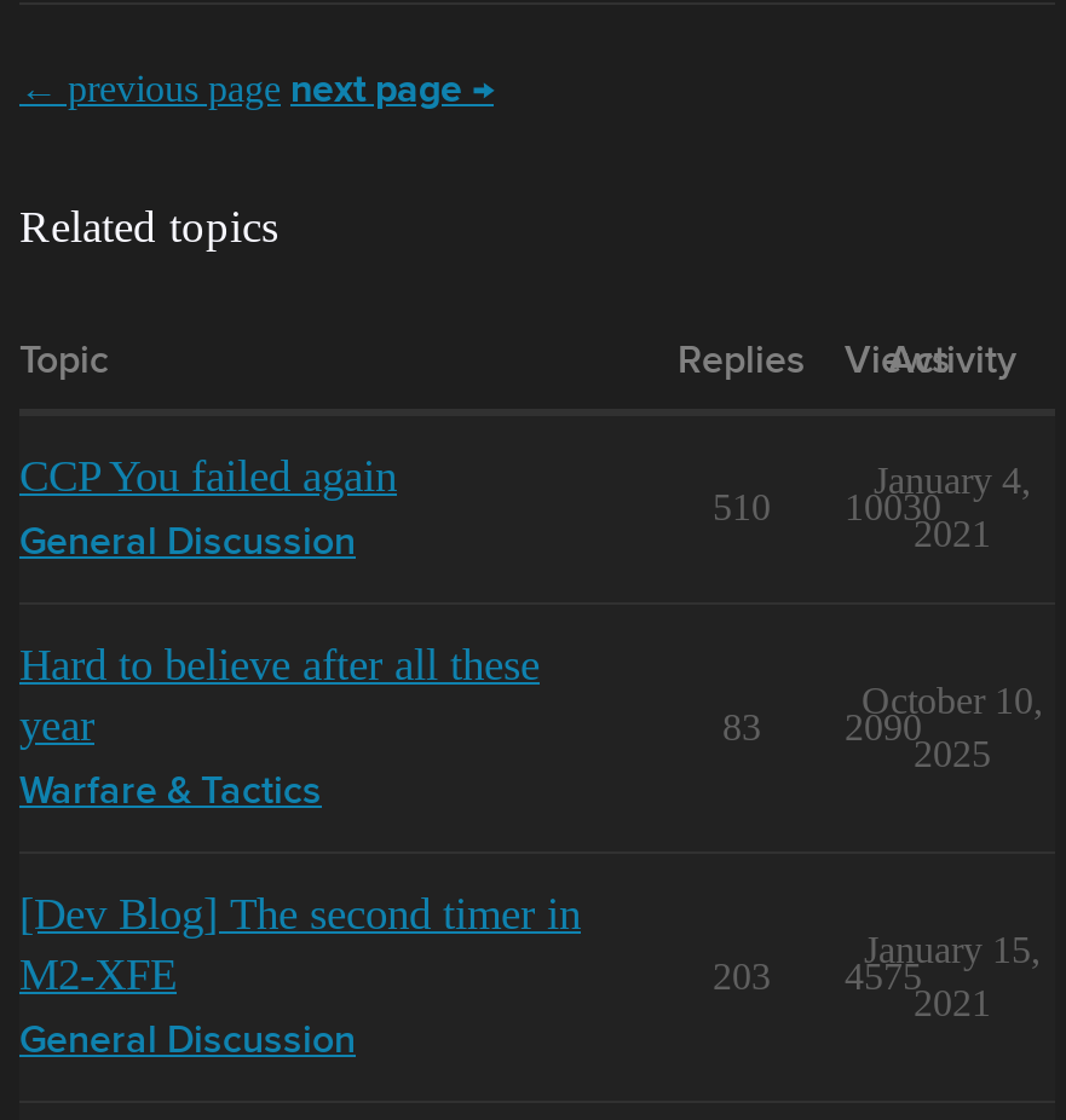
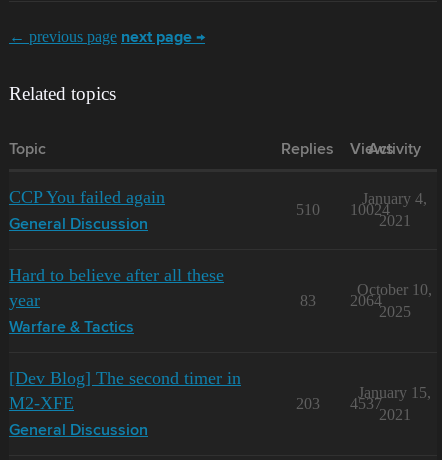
- 510 10030
+ 510 10024

- 2090
+ 2064

- 203 4575
+ 203 4537
